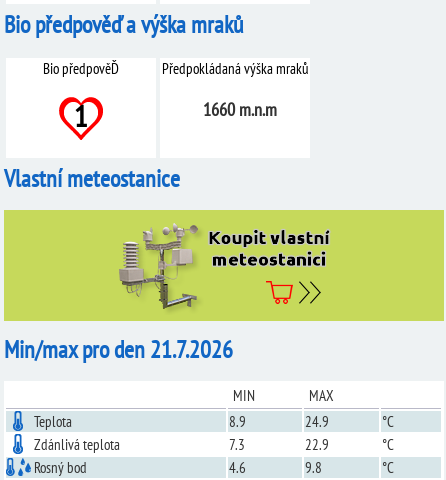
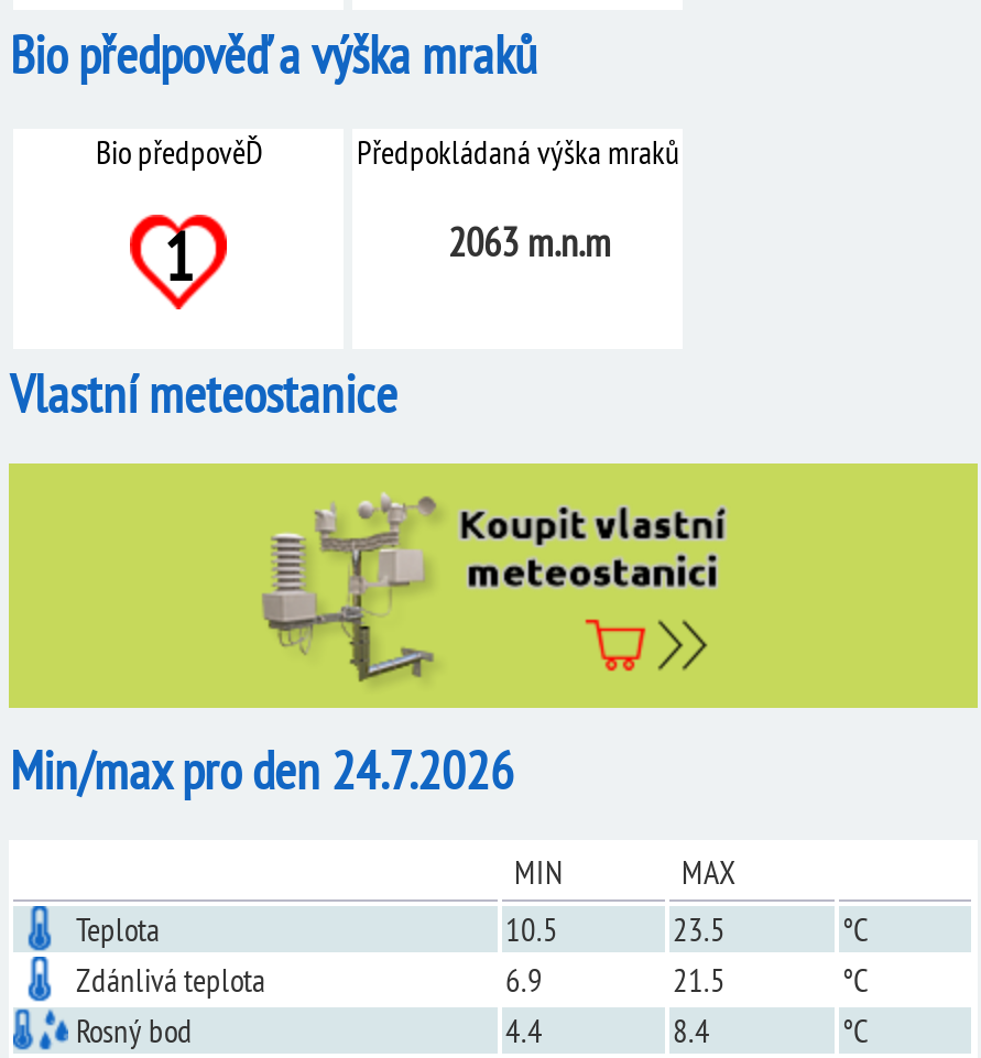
- 1660 m.n.m
+ 2063 m.n.m

- Min/max pro den 21.7.2026
+ Min/max pro den 24.7.2026

- 8.9
+ 10.5

- 24.9
+ 23.5

- 7.3
+ 6.9

- 22.9
+ 21.5

- 4.6
+ 4.4

- 9.8
+ 8.4
